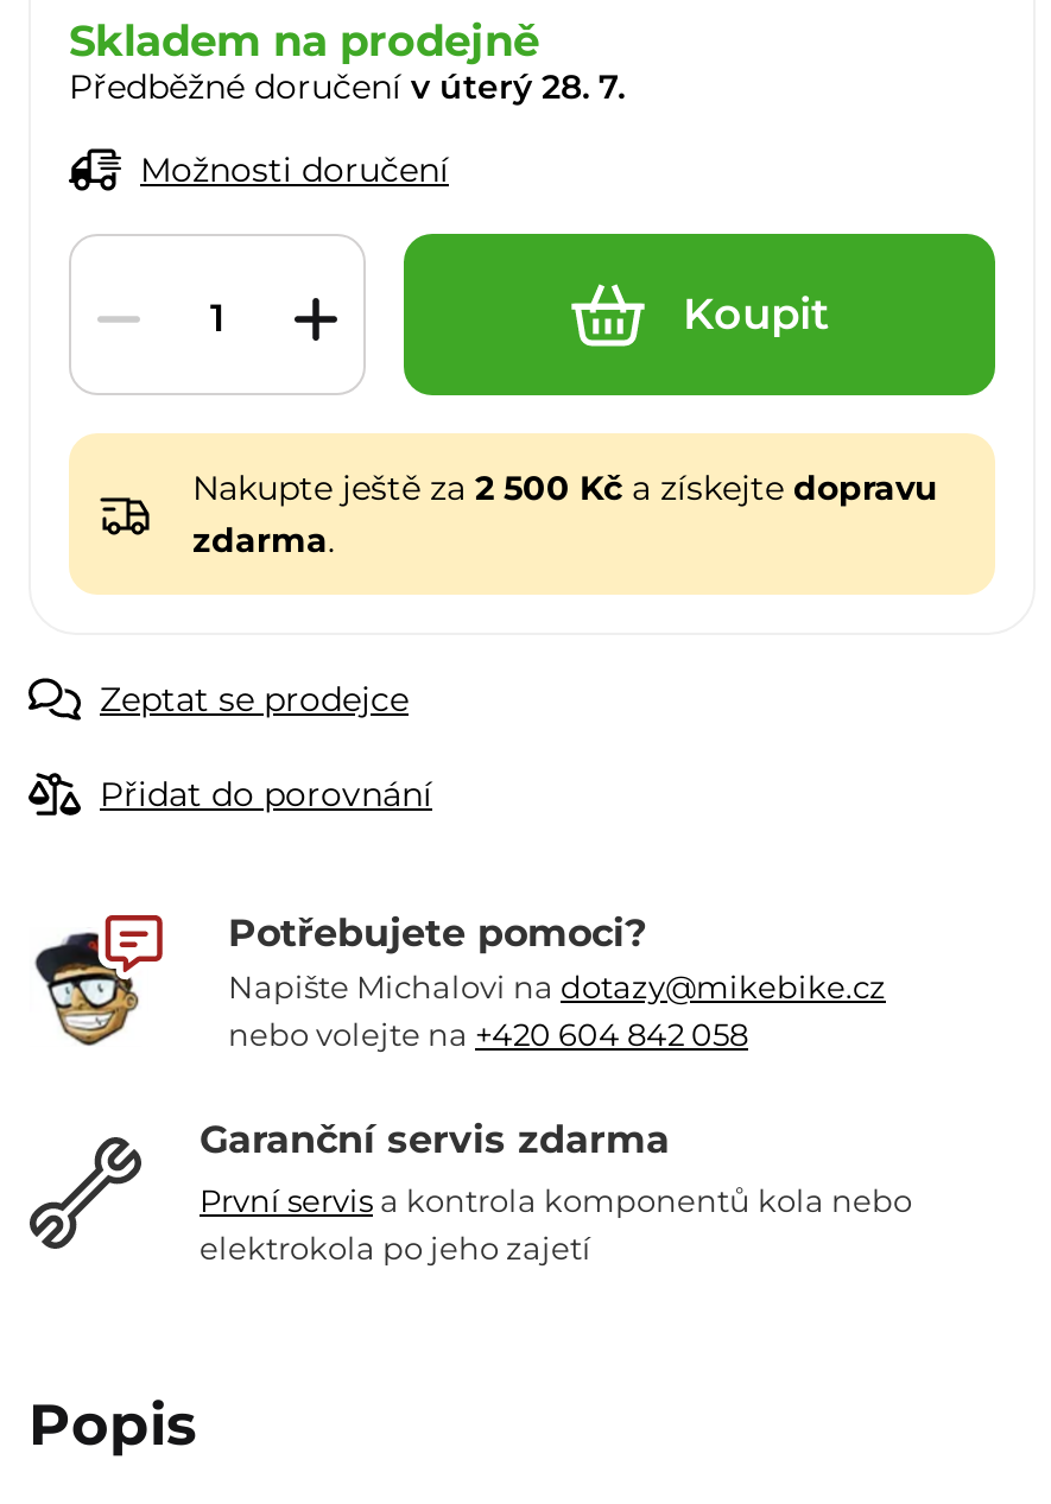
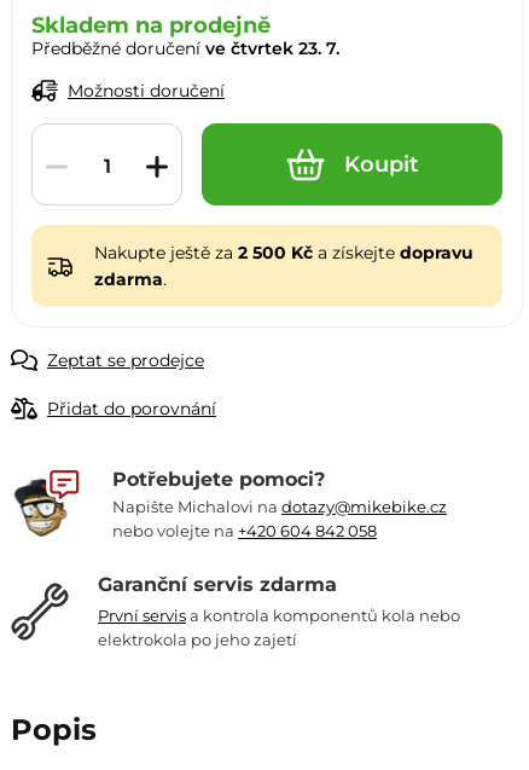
- Předběžné doručení v úterý 28. 7.
+ Předběžné doručení ve čtvrtek 23. 7.
